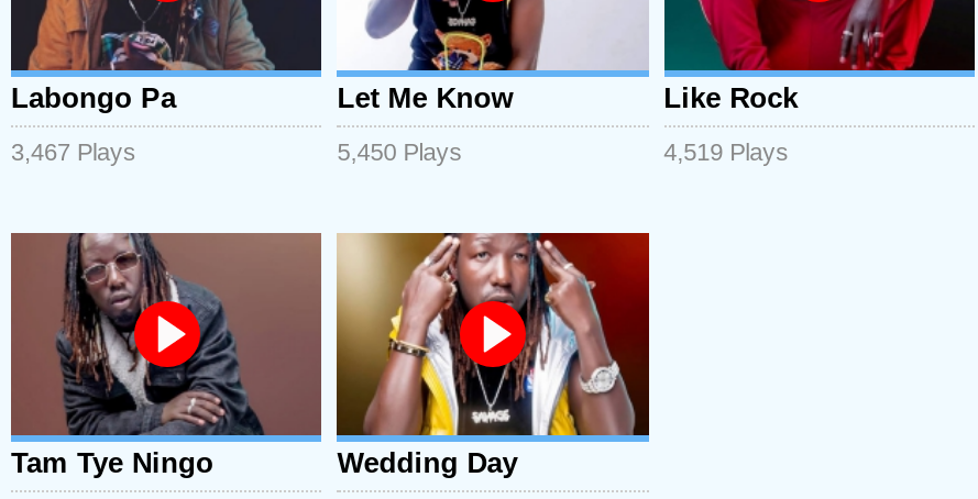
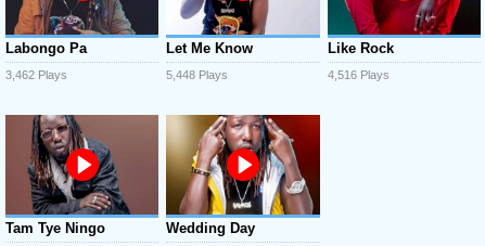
- 3,467 Plays
+ 3,462 Plays

- 5,450 Plays
+ 5,448 Plays

- 4,519 Plays
+ 4,516 Plays
